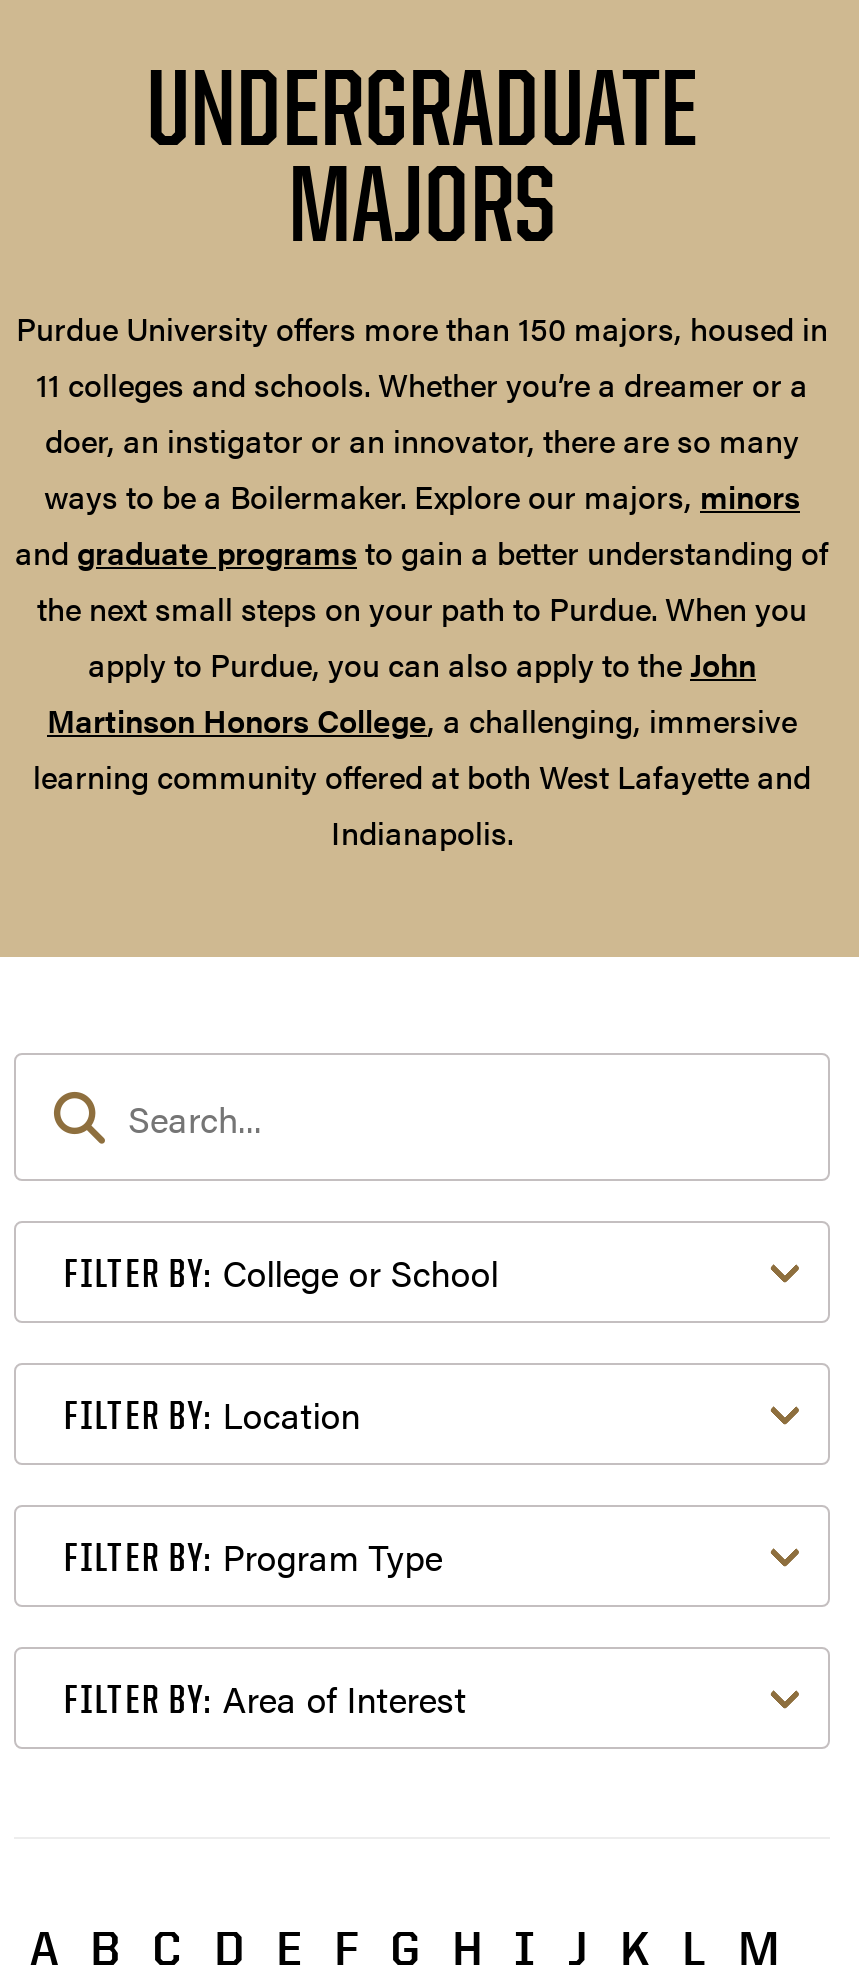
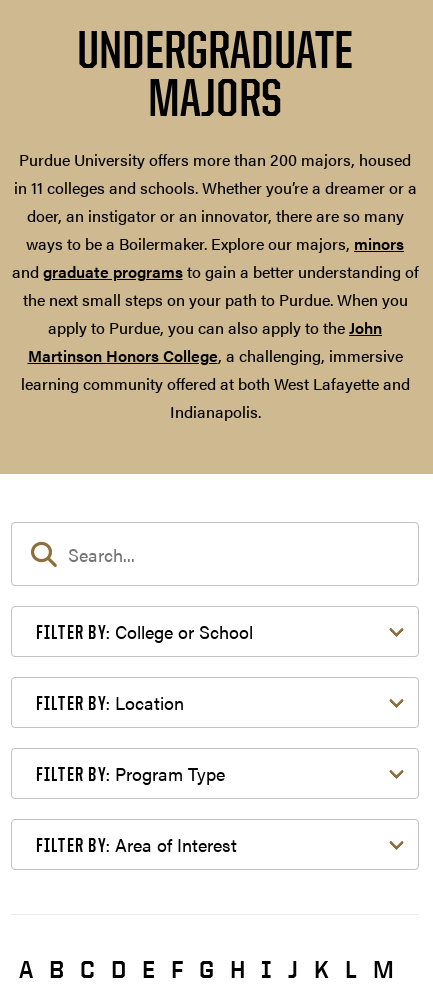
- Purdue University offers more than 150 majors, housed in
- 11 colleges and schools. Whether you’re a dreamer or a
+ Purdue University offers more than 200 majors, housed
+ in 11 colleges and schools. Whether you’re a dreamer or a
